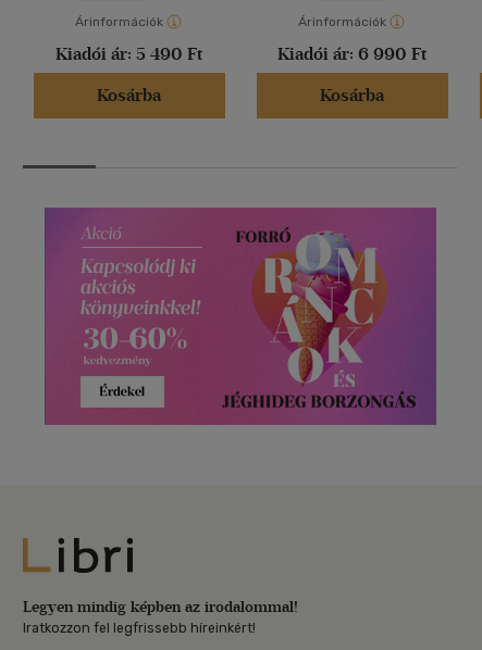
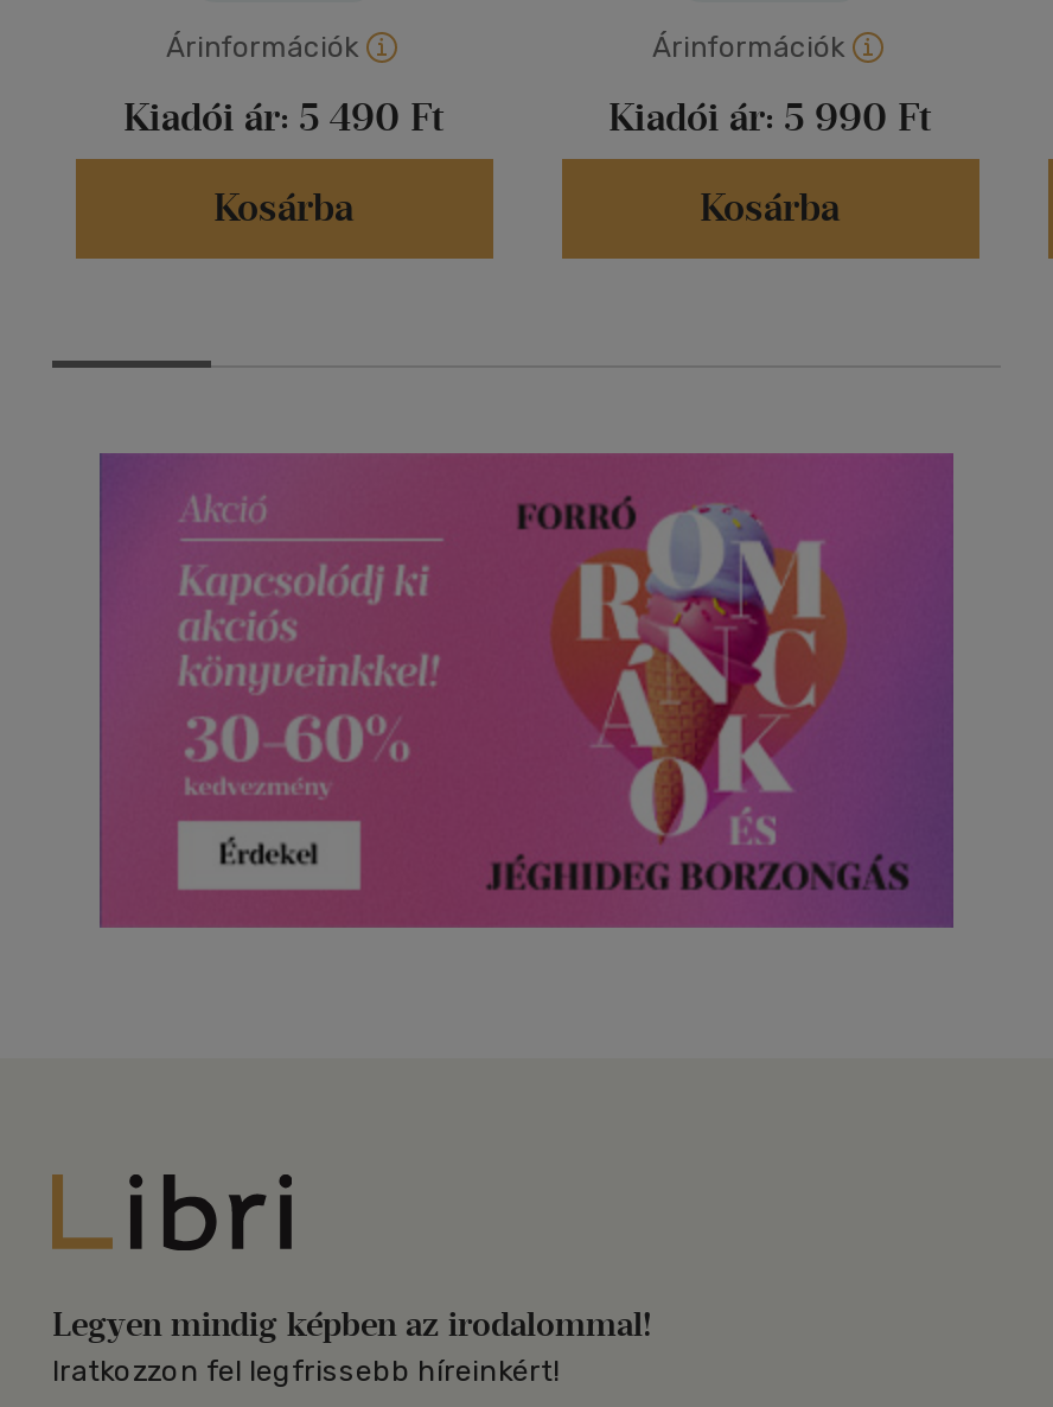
- Kiadói ár: 6 990 Ft
+ Kiadói ár: 5 990 Ft
